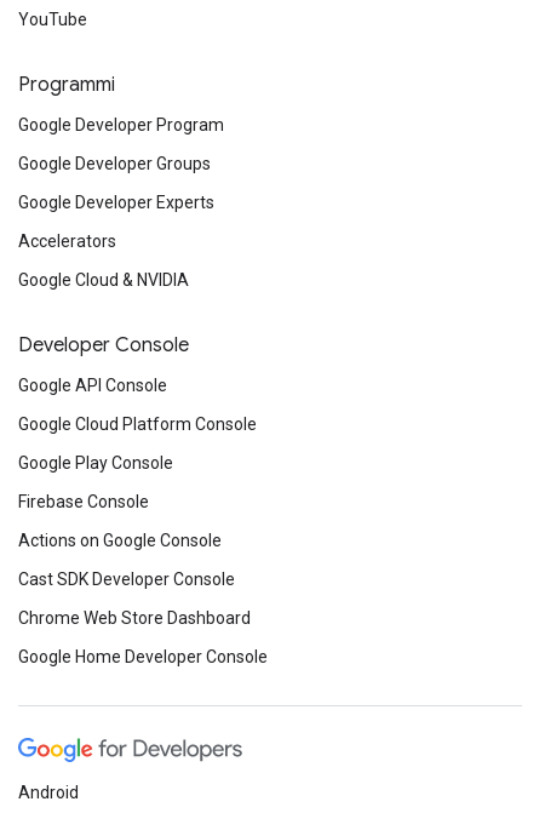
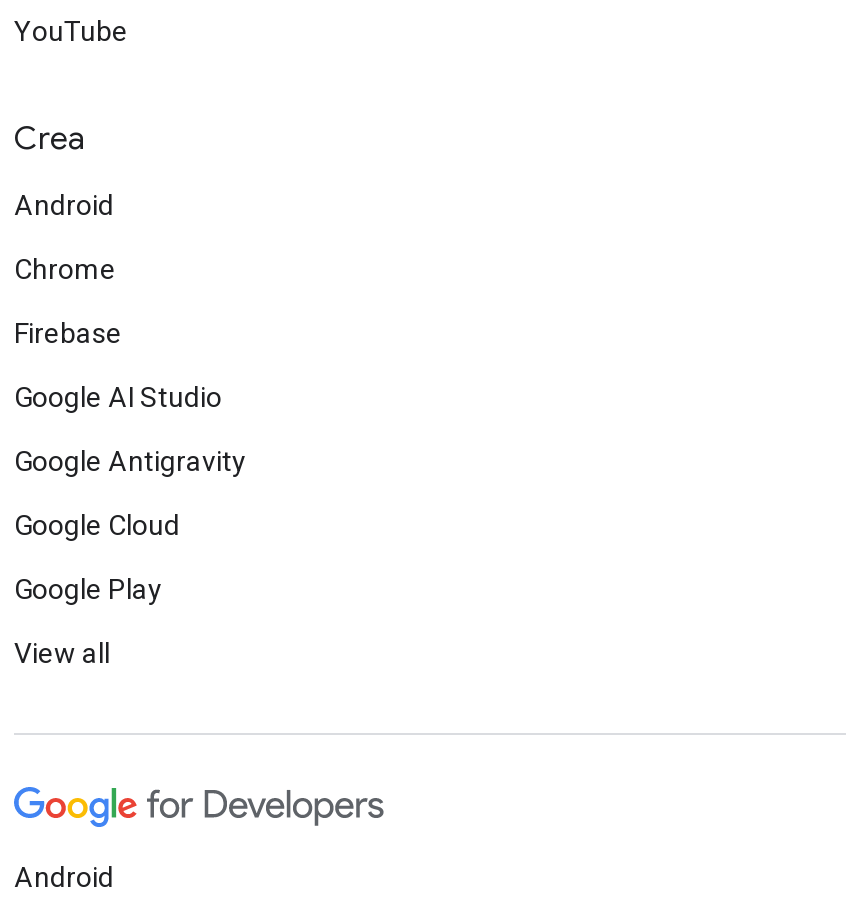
- Programmi
- Google Developer Program
- Google Developer Groups
- Google Developer Experts
- Accelerators
- Google Cloud & NVIDIA
- Developer Console
- Google API Console
- Google Cloud Platform Console
- Google Play Console
- Firebase Console
- Actions on Google Console
- Cast SDK Developer Console
- Chrome Web Store Dashboard
- Google Home Developer Console
+ Crea
+ Android
+ Chrome
+ Firebase
+ Google AI Studio
+ Google Antigravity
+ Google Cloud
+ Google Play
+ View all
